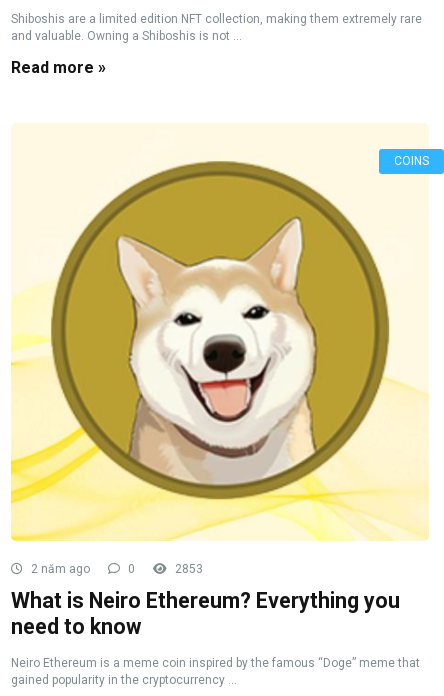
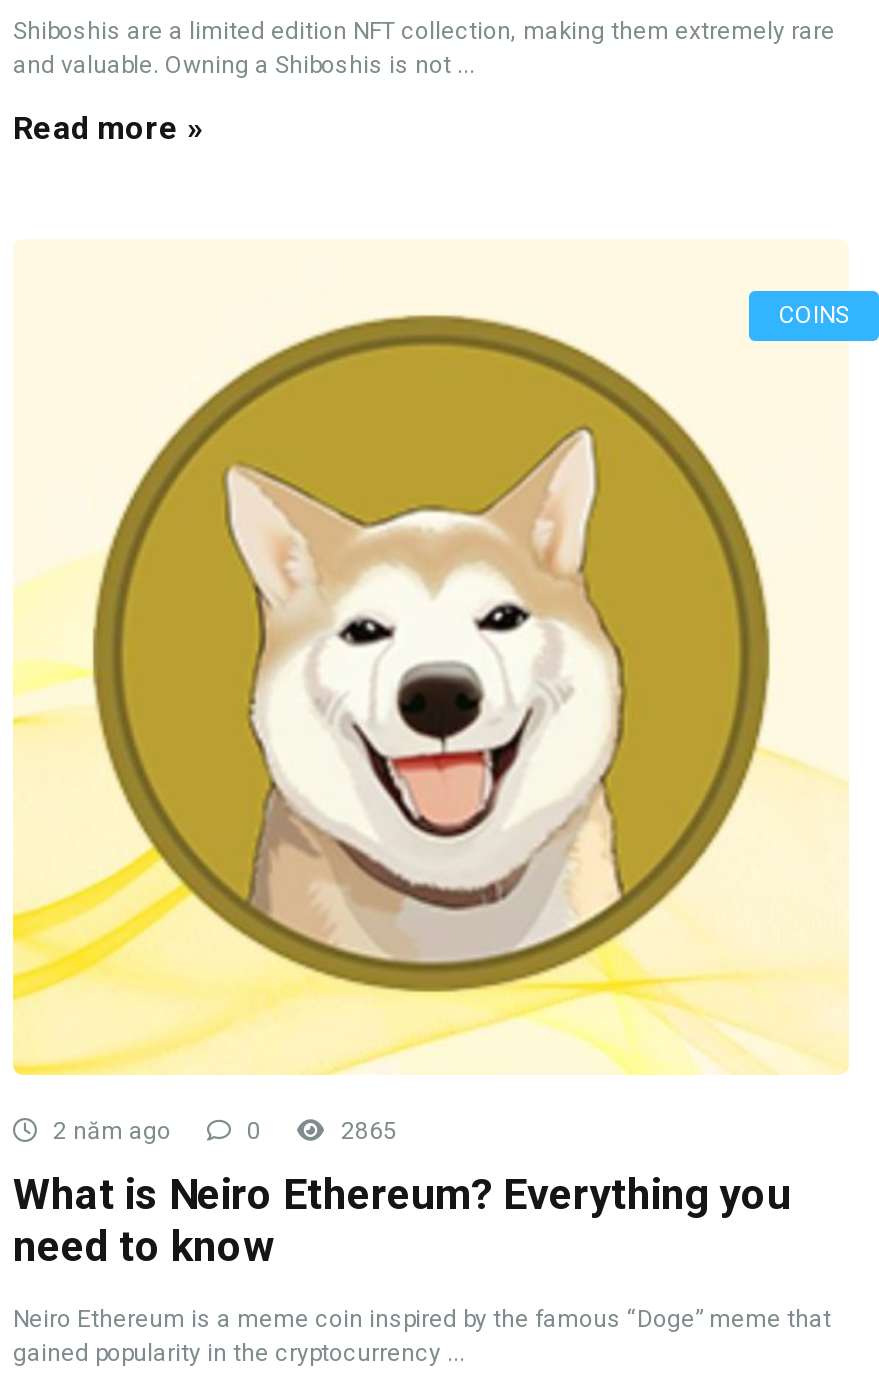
- 2853
+ 2865
